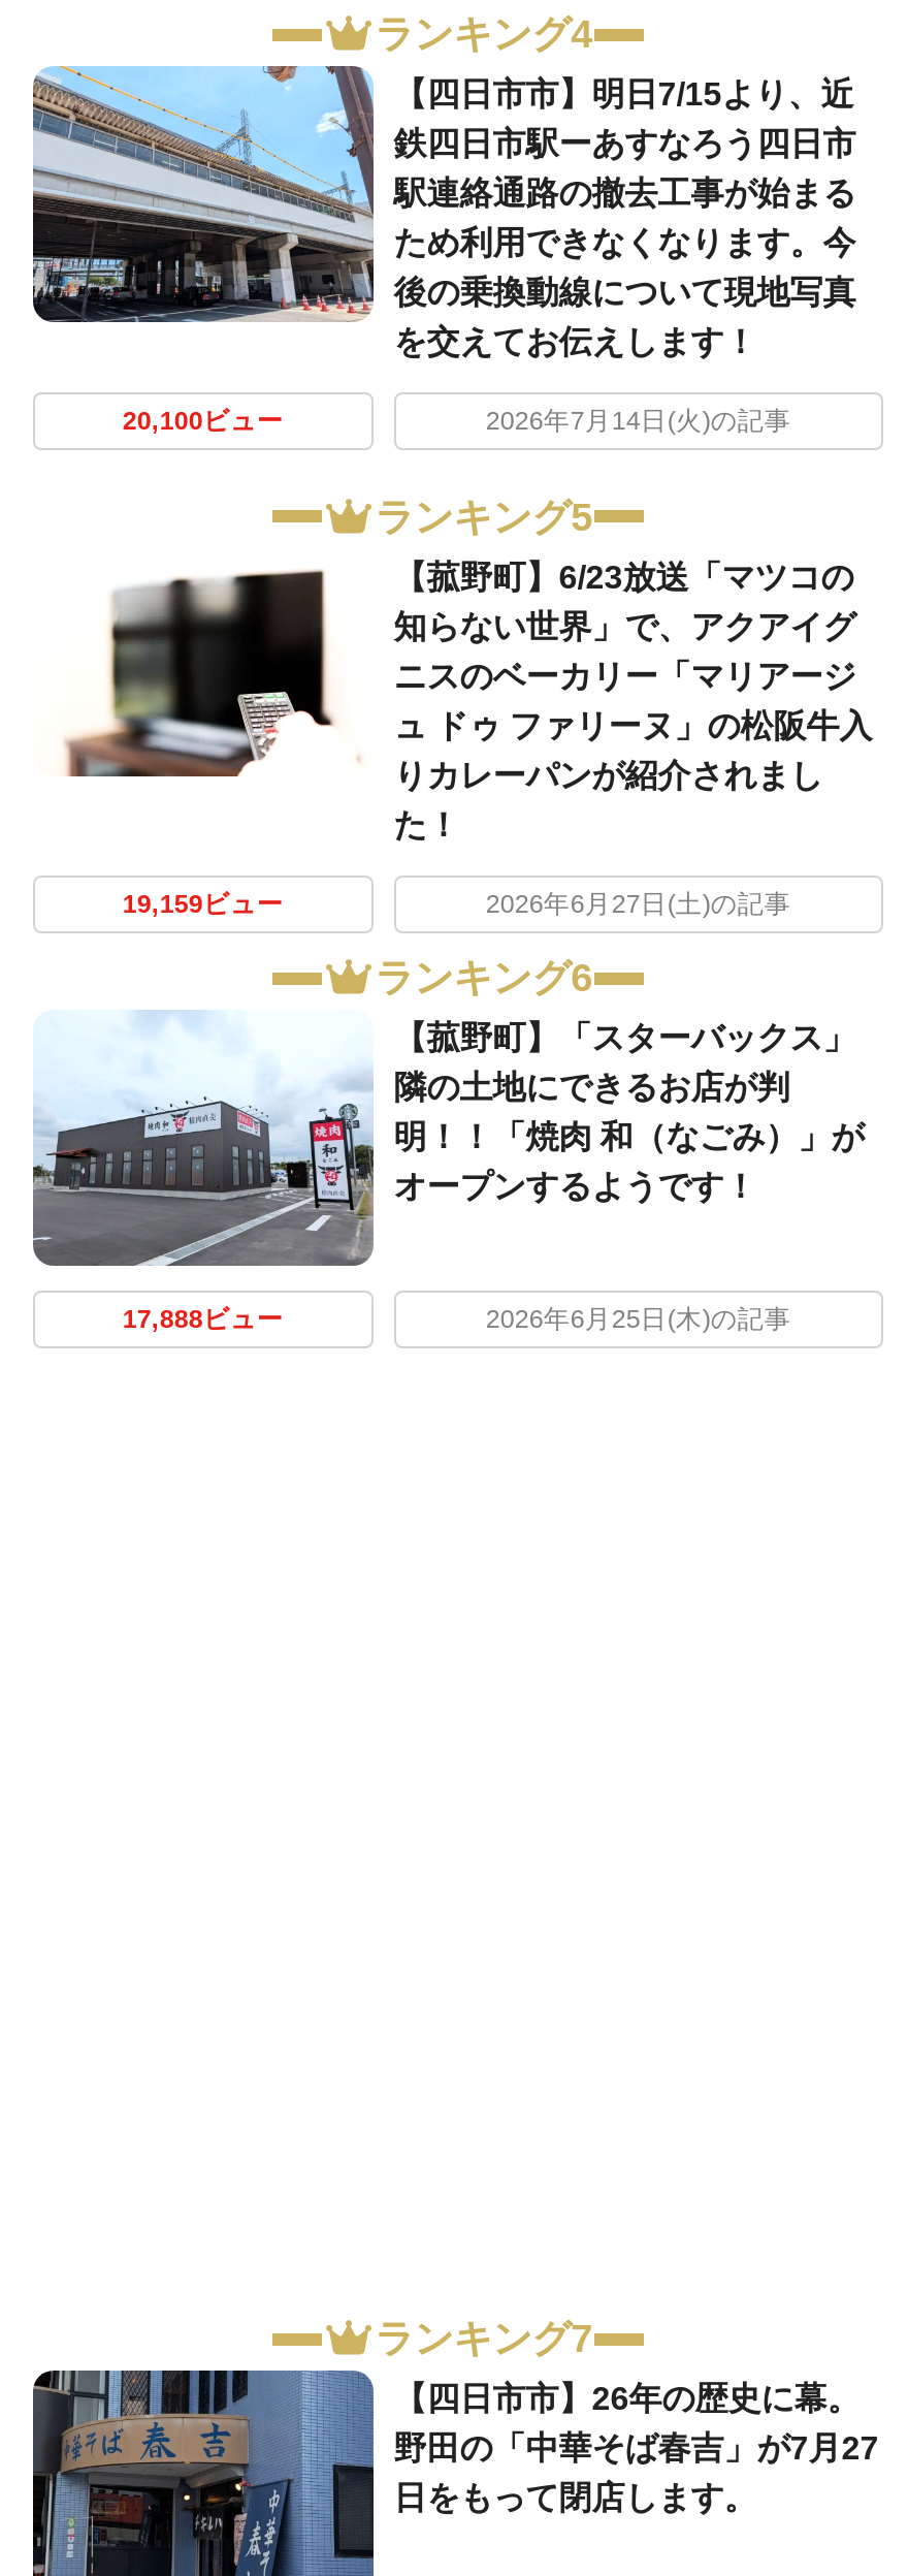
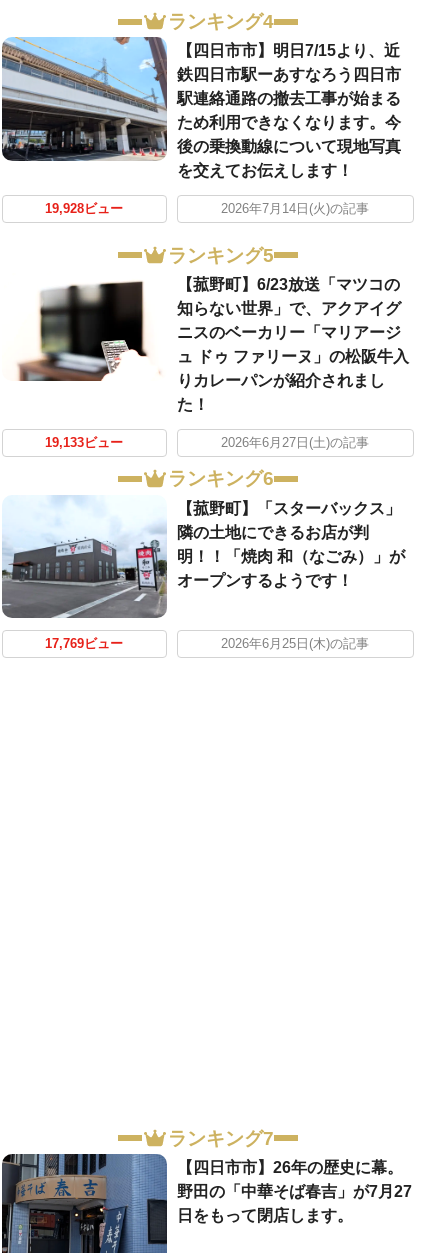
- 20,100ビュー
+ 19,928ビュー

- 19,159ビュー
+ 19,133ビュー

- 17,888ビュー
+ 17,769ビュー
